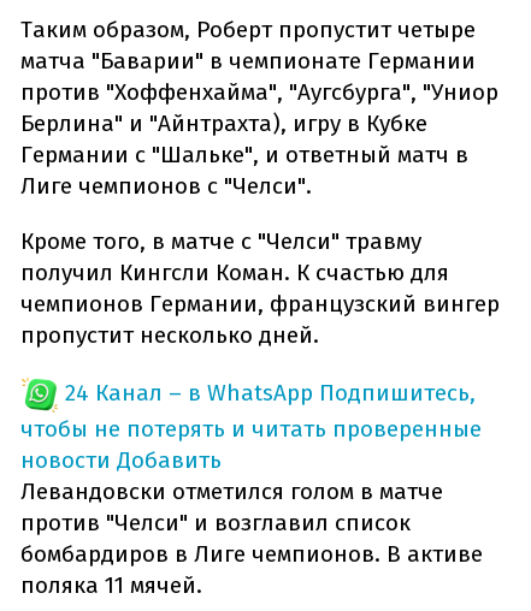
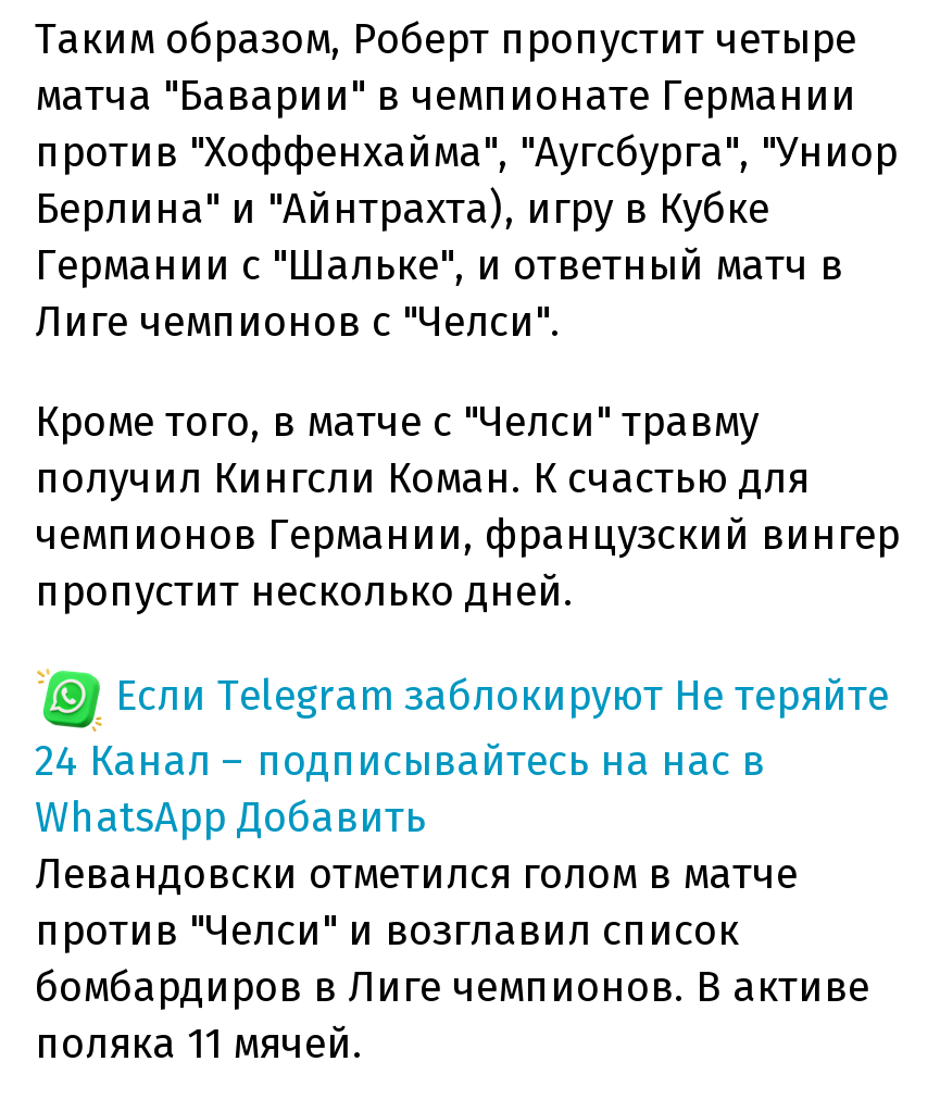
- 24 Канал – в WhatsApp Подпишитесь,
- чтобы не потерять и читать проверенные
- новости Добавить
+ Если Telegram заблокируют Не теряйте
+ 24 Канал – подписывайтесь на нас в
+ WhatsApp Добавить
